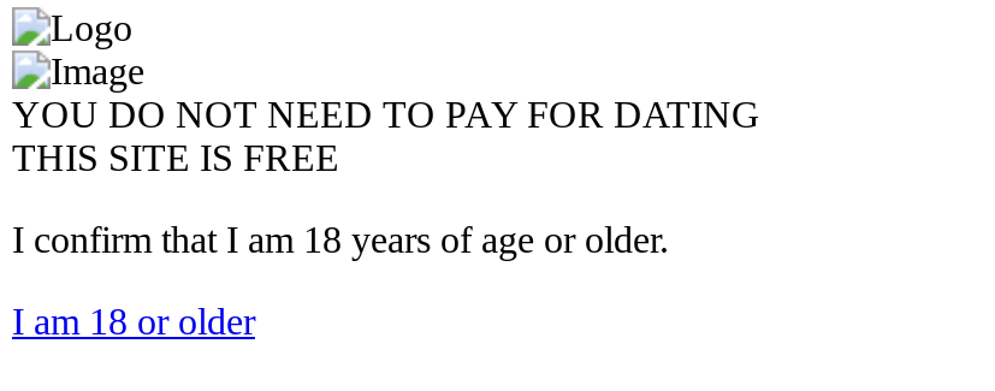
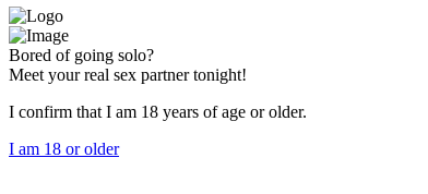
- YOU DO NOT NEED TO PAY FOR DATING
- THIS SITE IS FREE
+ Bored of going solo?
+ Meet your real sex partner tonight!
